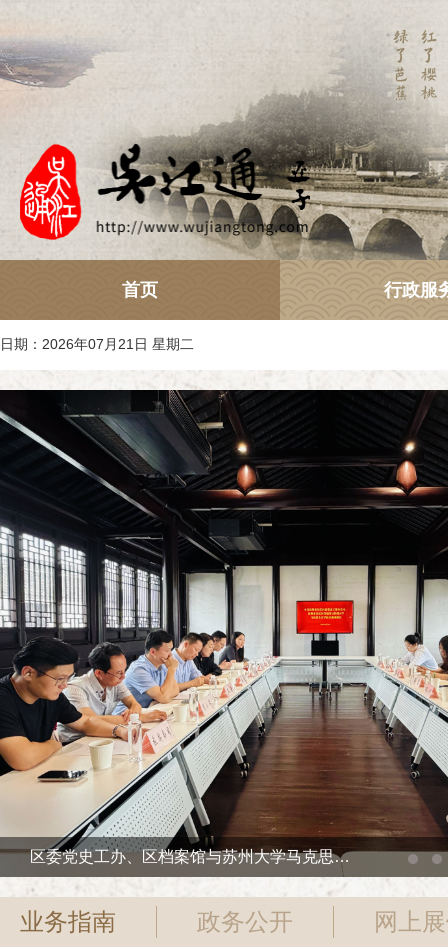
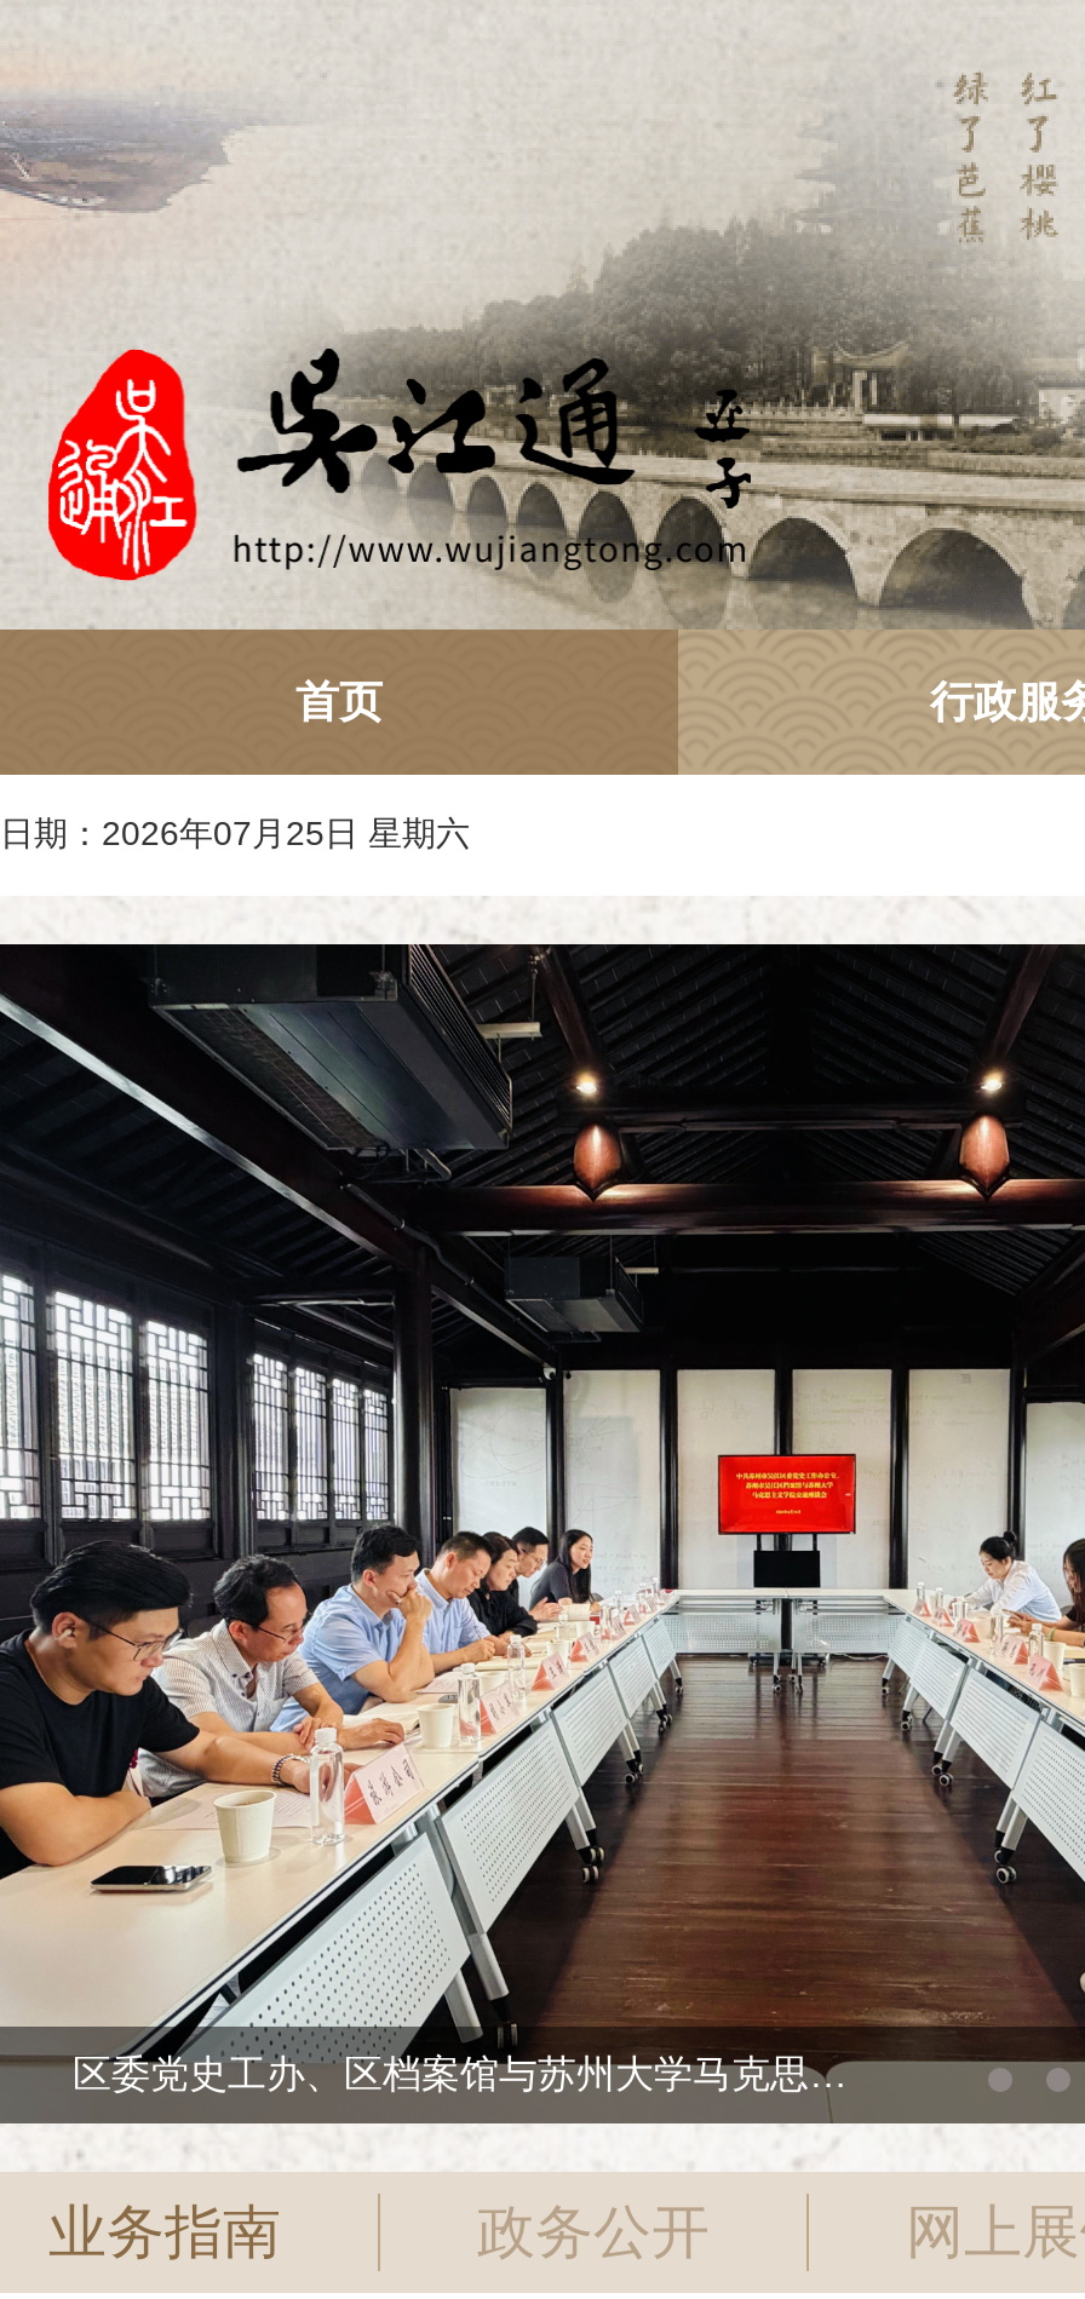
- 日期：2026年07月21日 星期二
+ 日期：2026年07月25日 星期六
